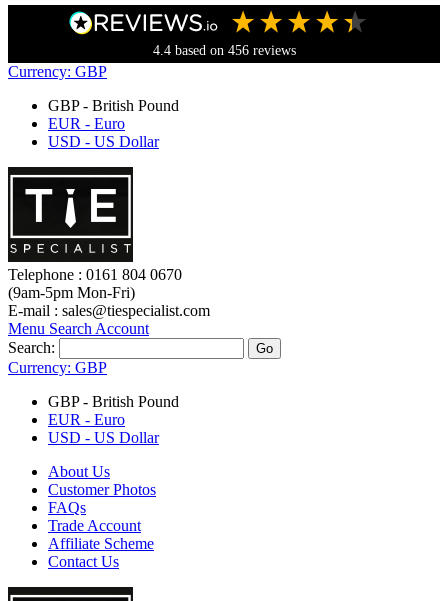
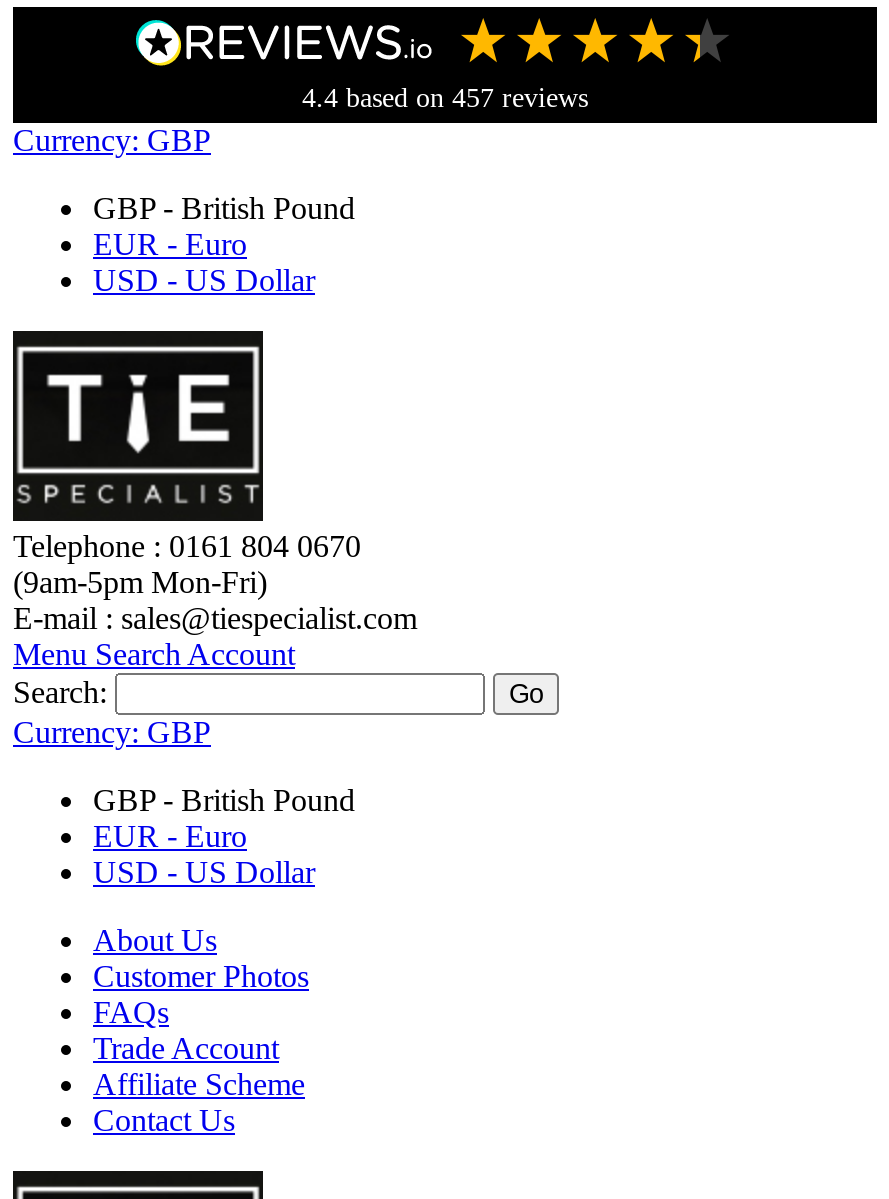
- 4.4 based on 456 reviews
+ 4.4 based on 457 reviews
